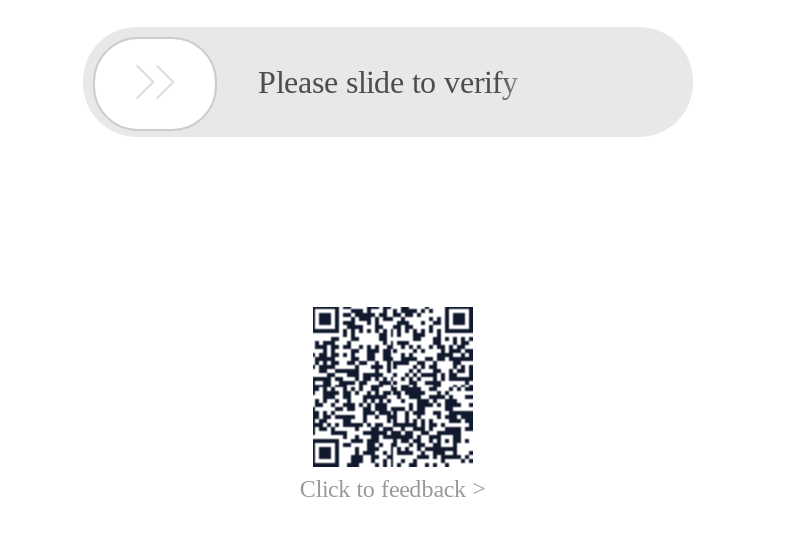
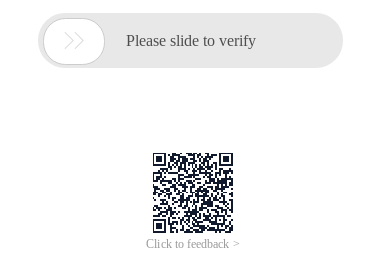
- [image]
+ [image]
